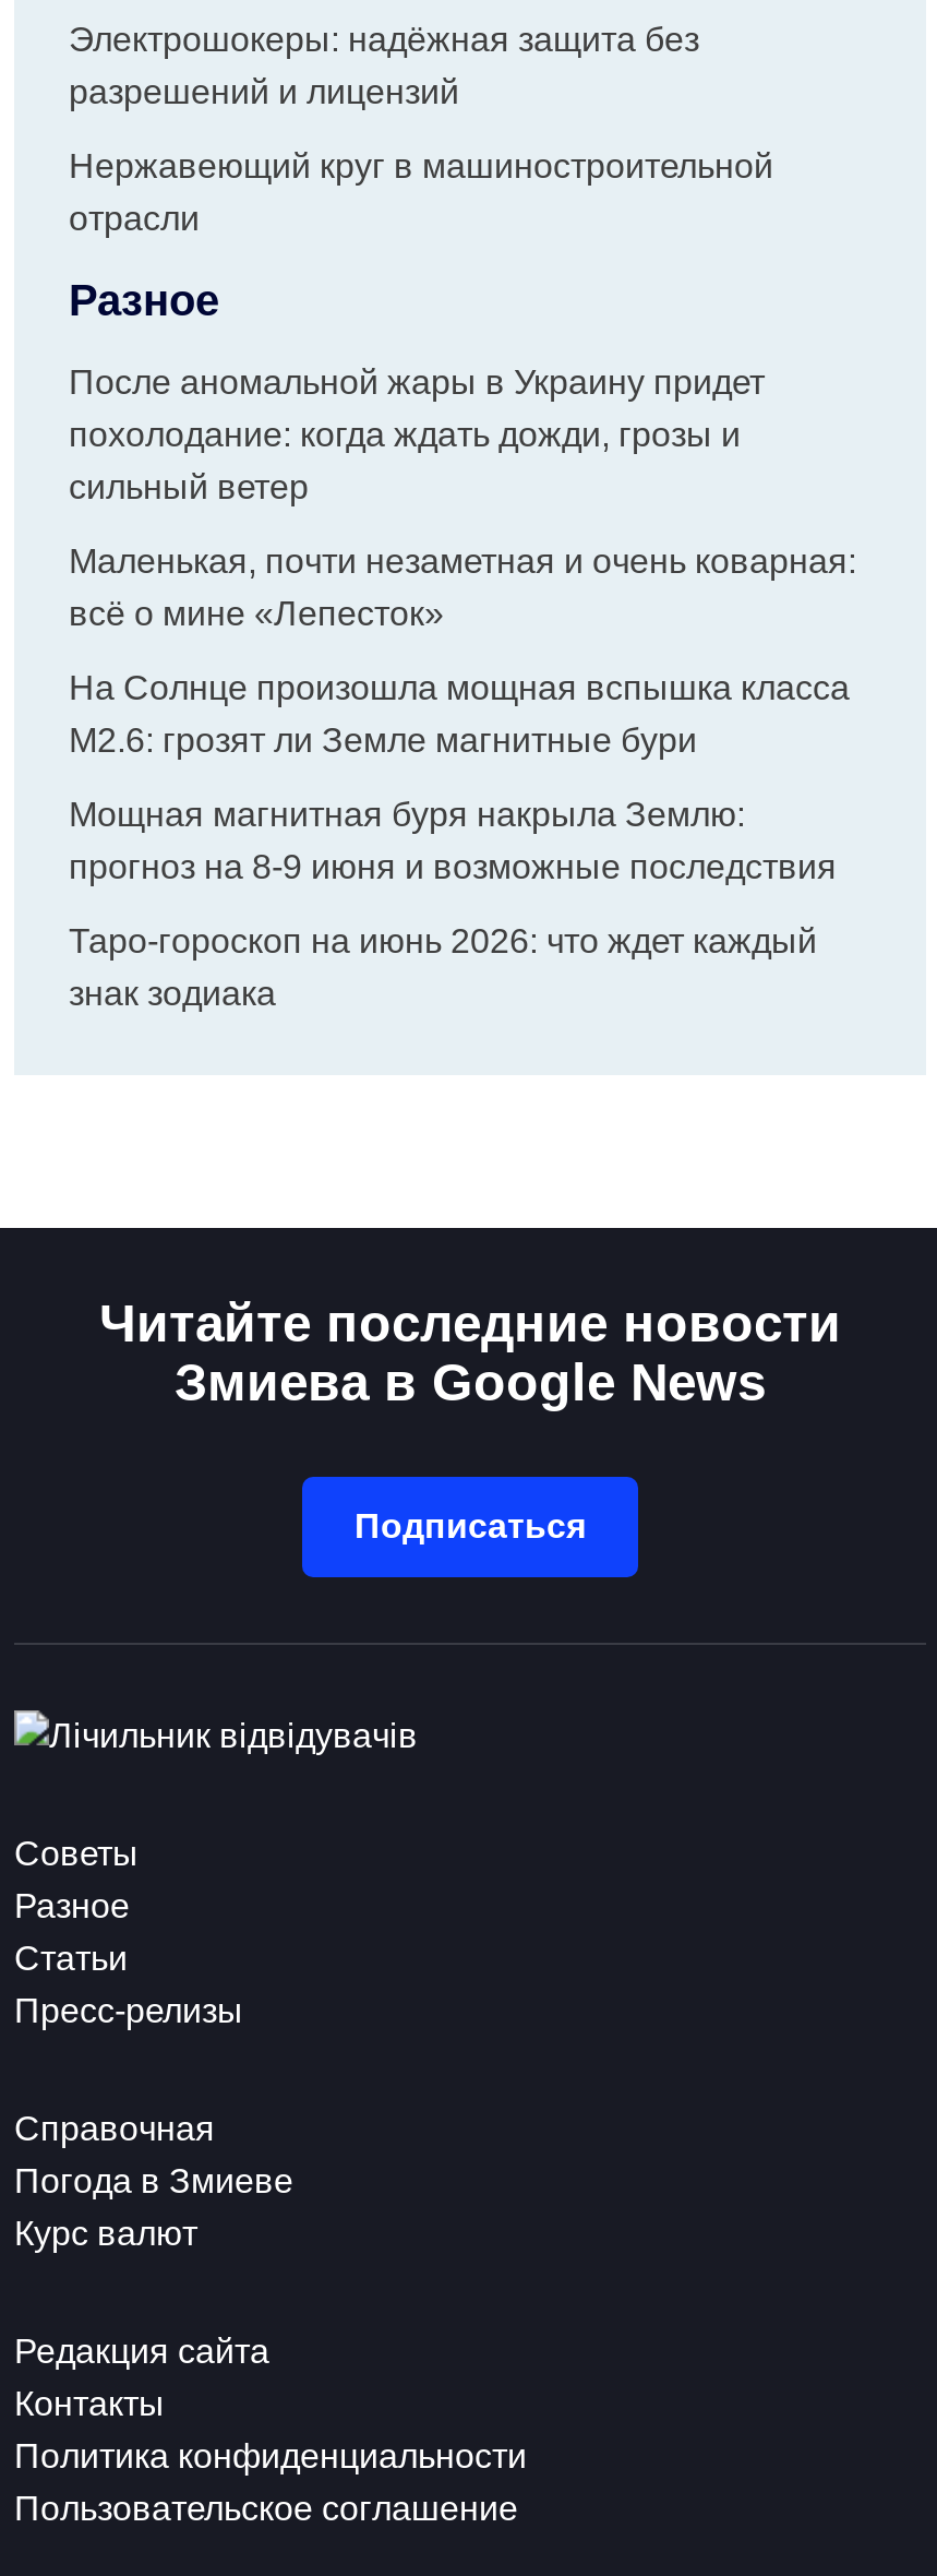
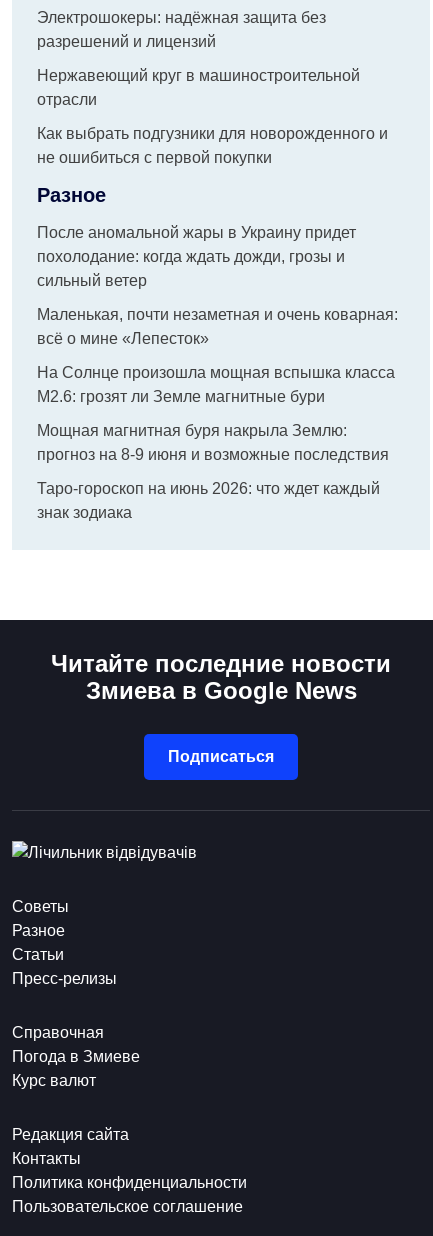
+ Как выбрать подгузники для новорожденного и
+ не ошибиться с первой покупки
